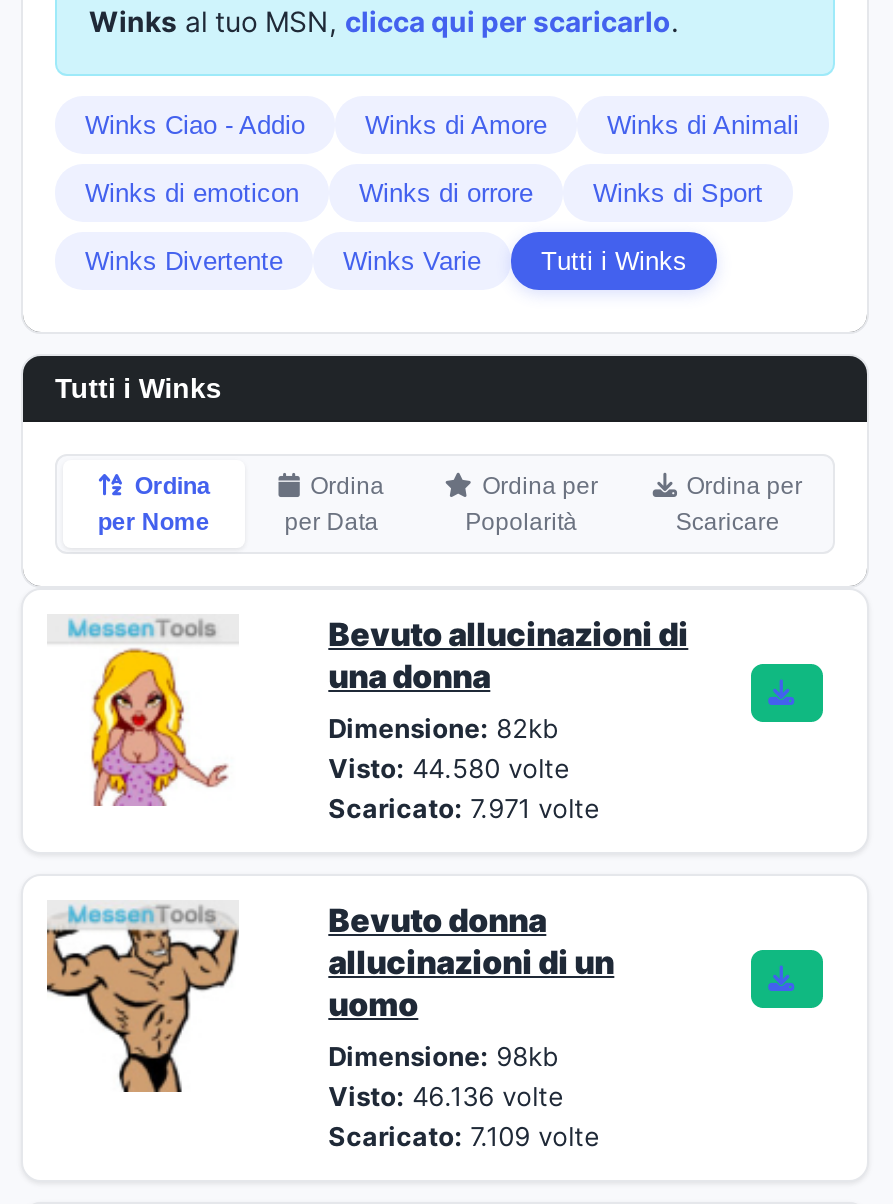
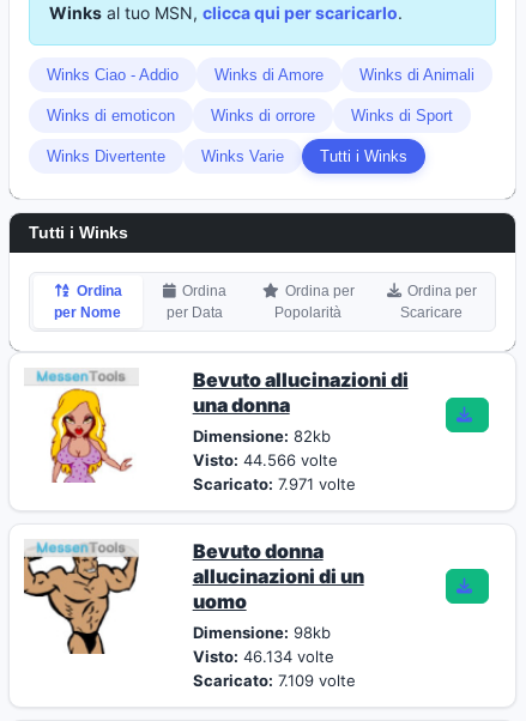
- Visto: 44.580 volte
+ Visto: 44.566 volte

- Visto: 46.136 volte
+ Visto: 46.134 volte
